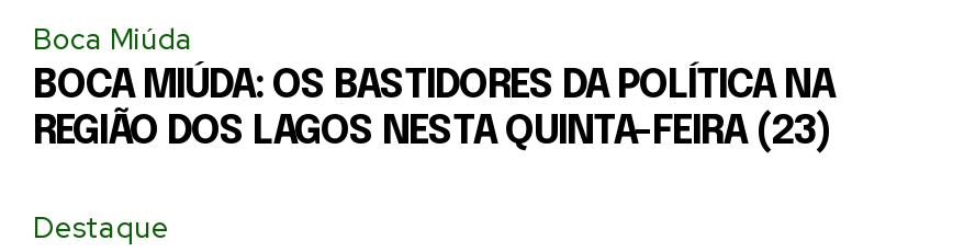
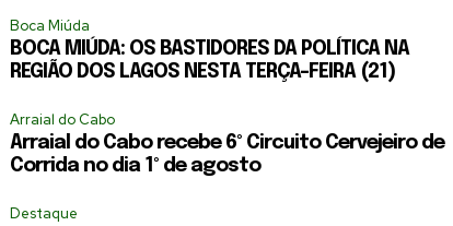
- REGIÃO DOS LAGOS NESTA QUINTA-FEIRA (23)
+ REGIÃO DOS LAGOS NESTA TERÇA-FEIRA (21)
+ Arraial do Cabo
+ Arraial do Cabo recebe 6º Circuito Cervejeiro de
+ Corrida no dia 1º de agosto
